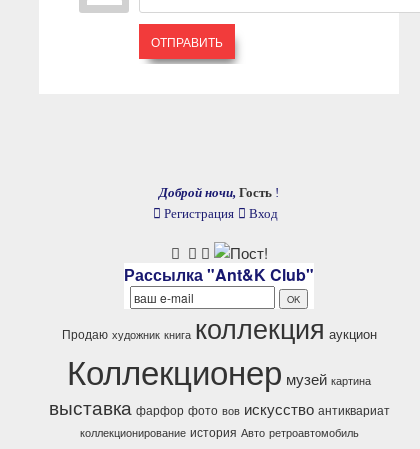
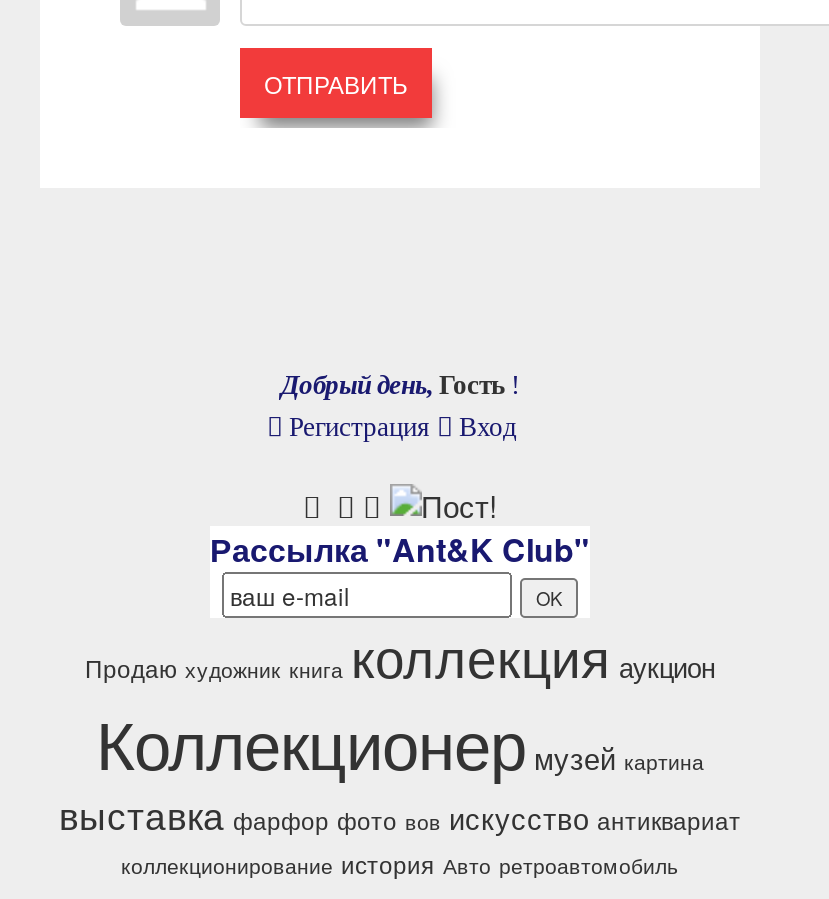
- Доброй ночи, Гость !
+ Добрый день, Гость !
